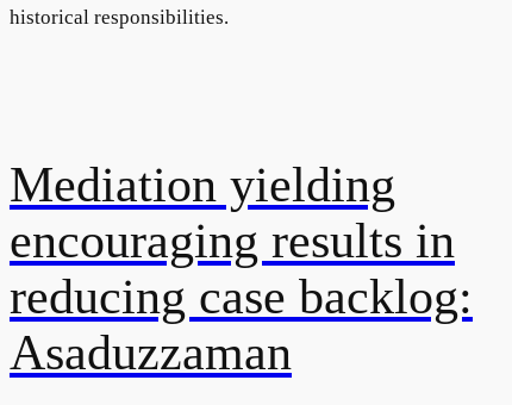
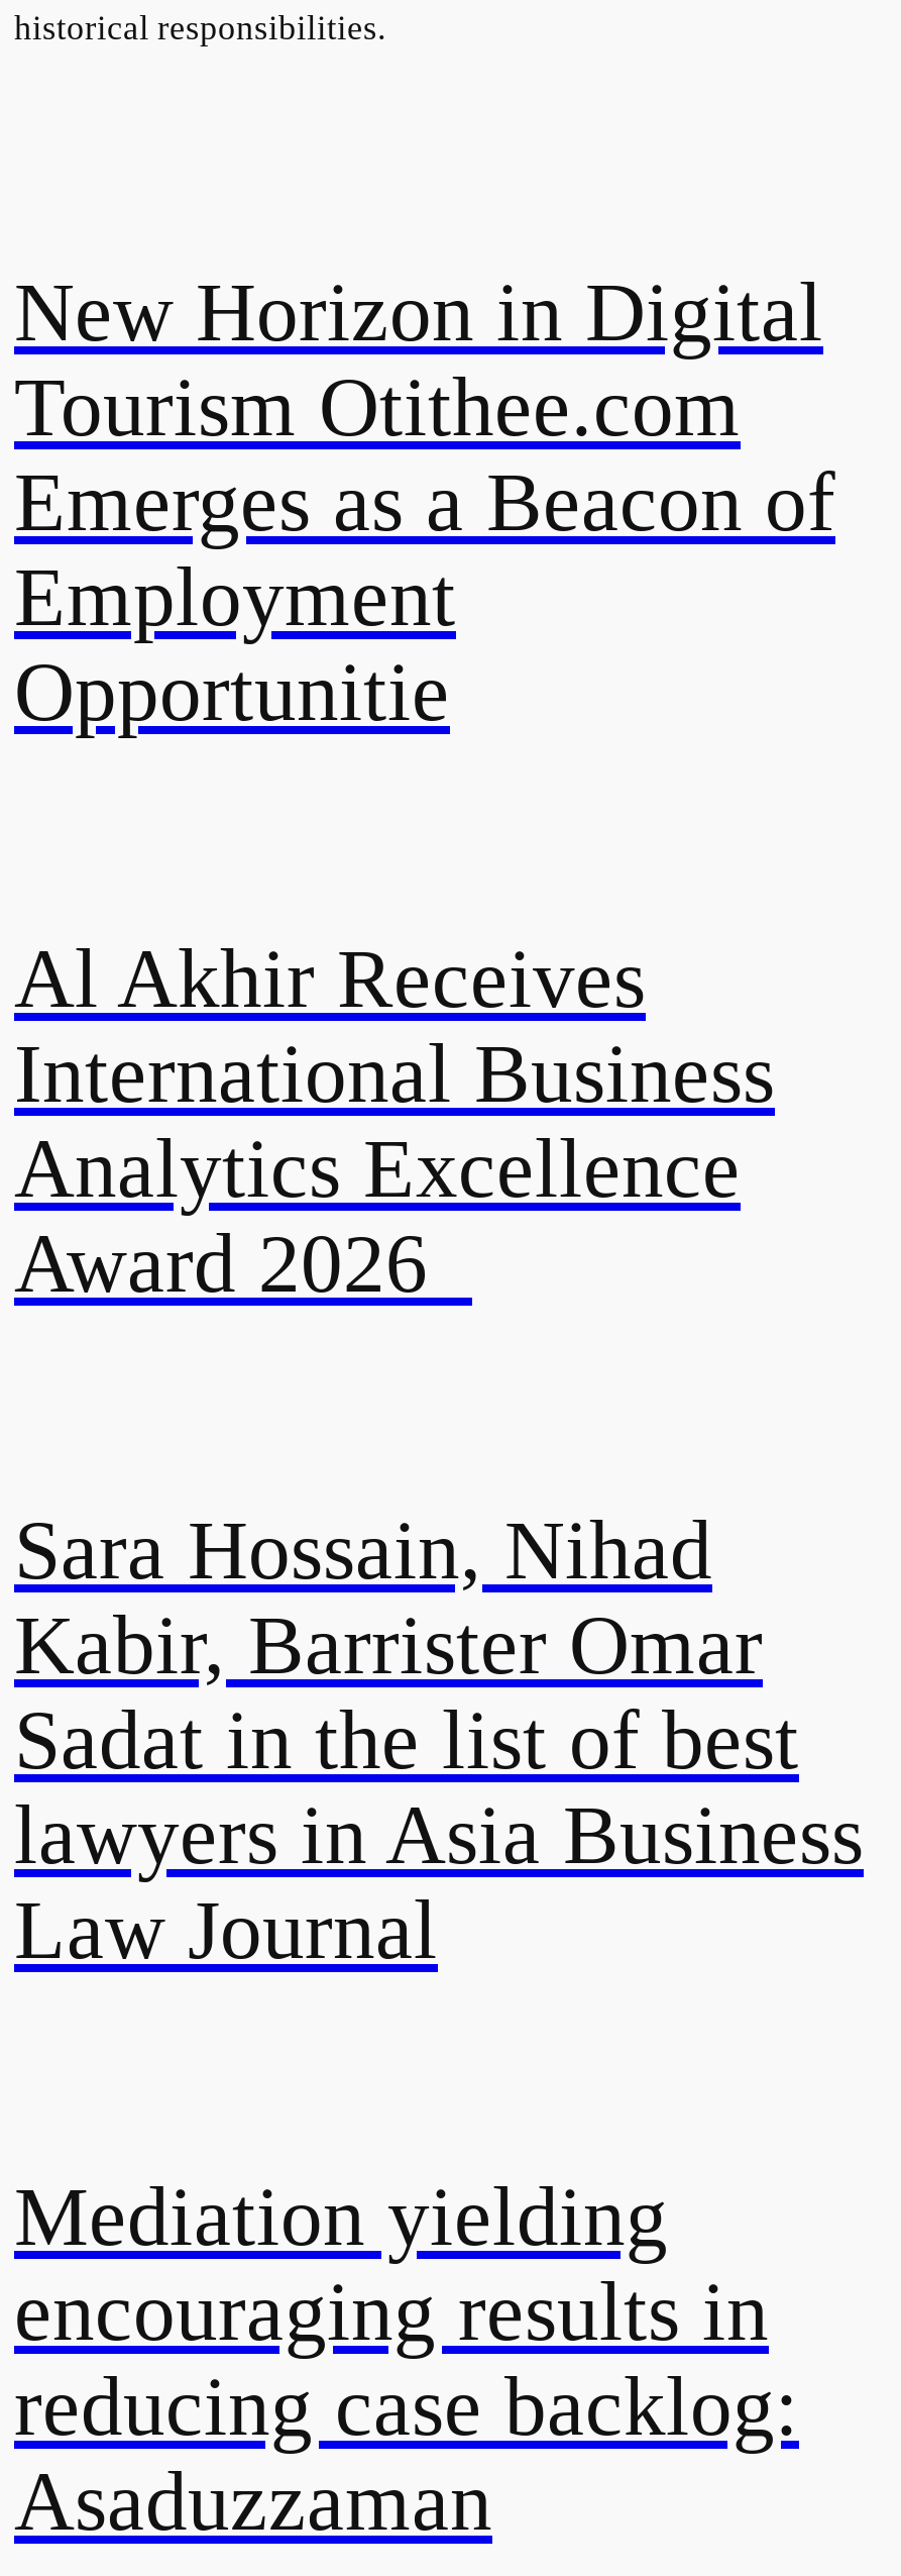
+ New Horizon in Digital
+ Tourism Otithee.com
+ Emerges as a Beacon of
+ Employment
+ Opportunitie
+ Al Akhir Receives
+ International Business
+ Analytics Excellence
+ Award 2026
+ Sara Hossain, Nihad
+ Kabir, Barrister Omar
+ Sadat in the list of best
+ lawyers in Asia Business
+ Law Journal
